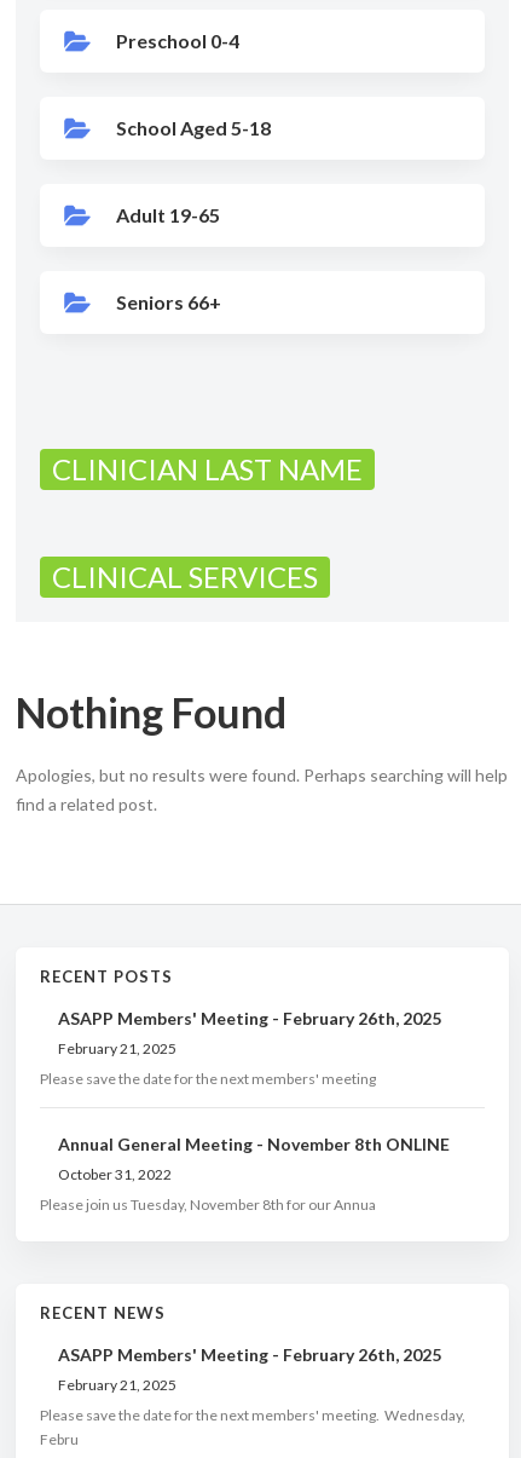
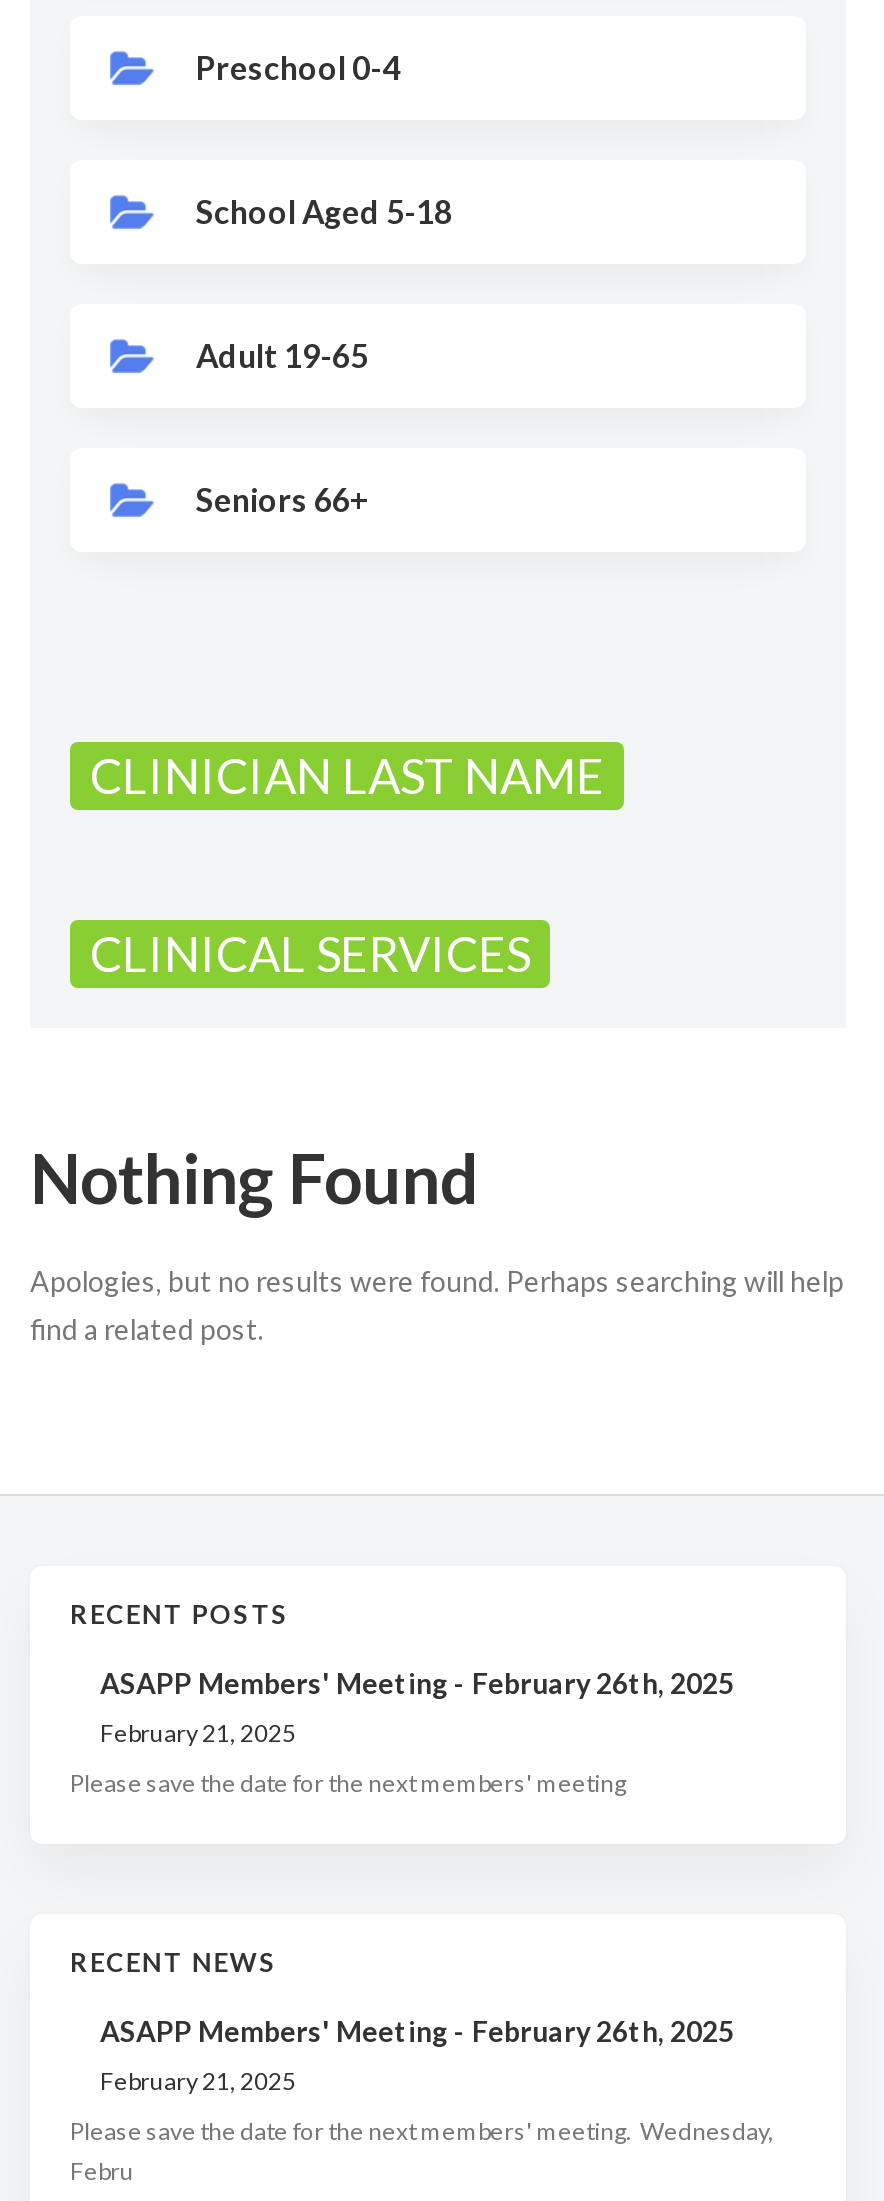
- Annual General Meeting - November 8th ONLINE
- October 31, 2022
- Please join us Tuesday, November 8th for our Annua
